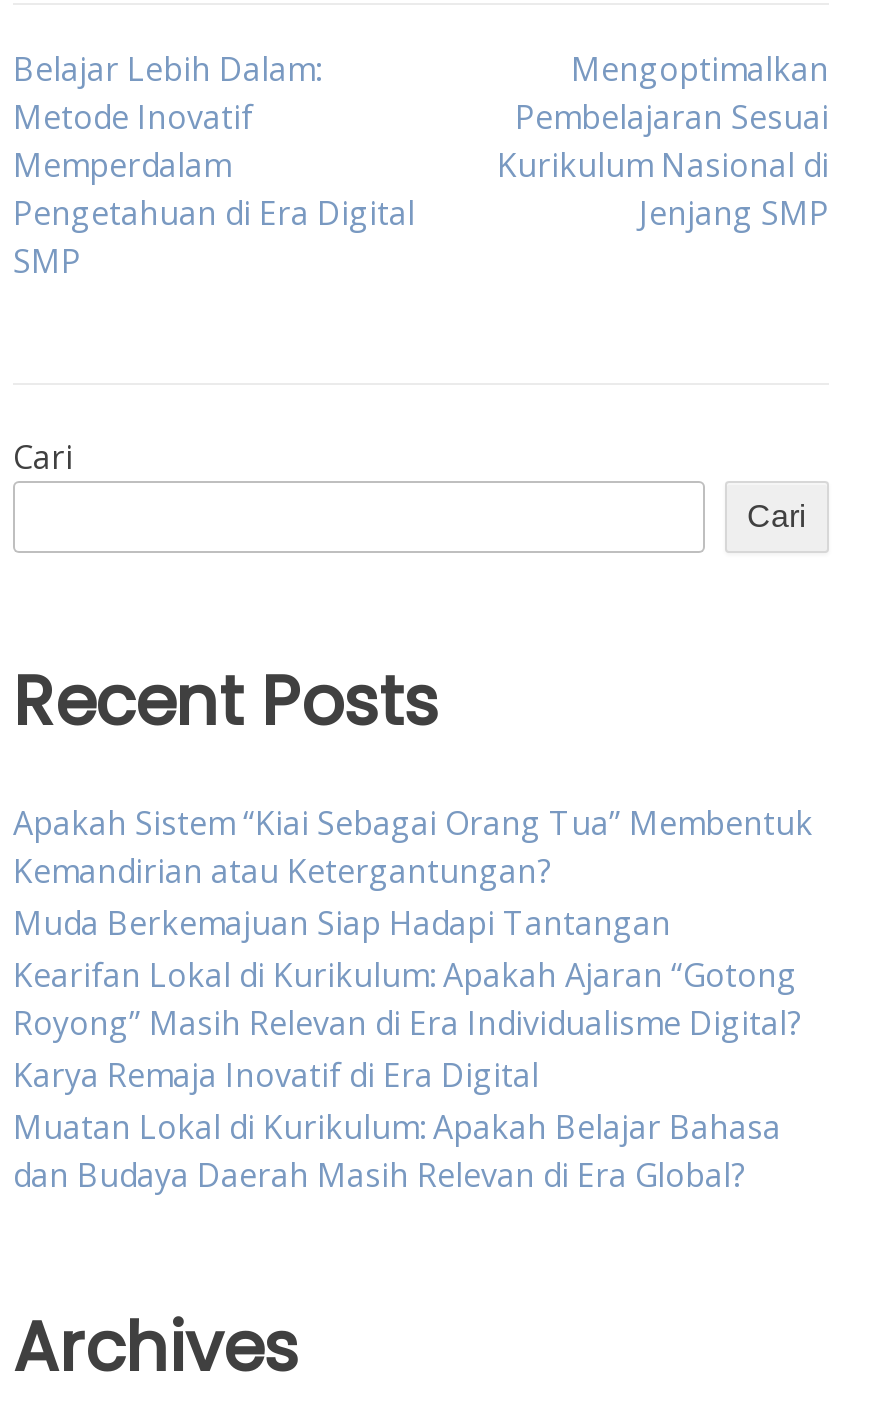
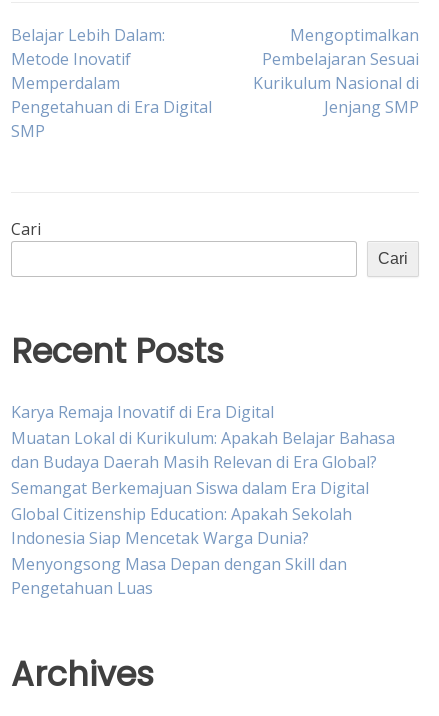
- Apakah Sistem “Kiai Sebagai Orang Tua” Membentuk
- Kemandirian atau Ketergantungan?
- Muda Berkemajuan Siap Hadapi Tantangan
- Kearifan Lokal di Kurikulum: Apakah Ajaran “Gotong
- Royong” Masih Relevan di Era Individualisme Digital?

moved up: Karya Remaja Inovatif di Era Digital | Muatan Lokal di Kurikulum: Apakah Belajar Bahasa | dan Budaya Daerah Masih Relevan di Era Global?

+ Semangat Berkemajuan Siswa dalam Era Digital
+ Global Citizenship Education: Apakah Sekolah
+ Indonesia Siap Mencetak Warga Dunia?
+ Menyongsong Masa Depan dengan Skill dan
+ Pengetahuan Luas
